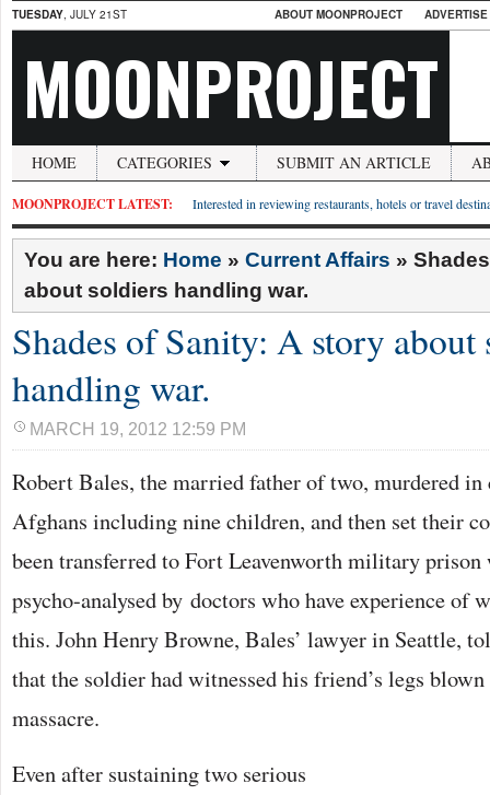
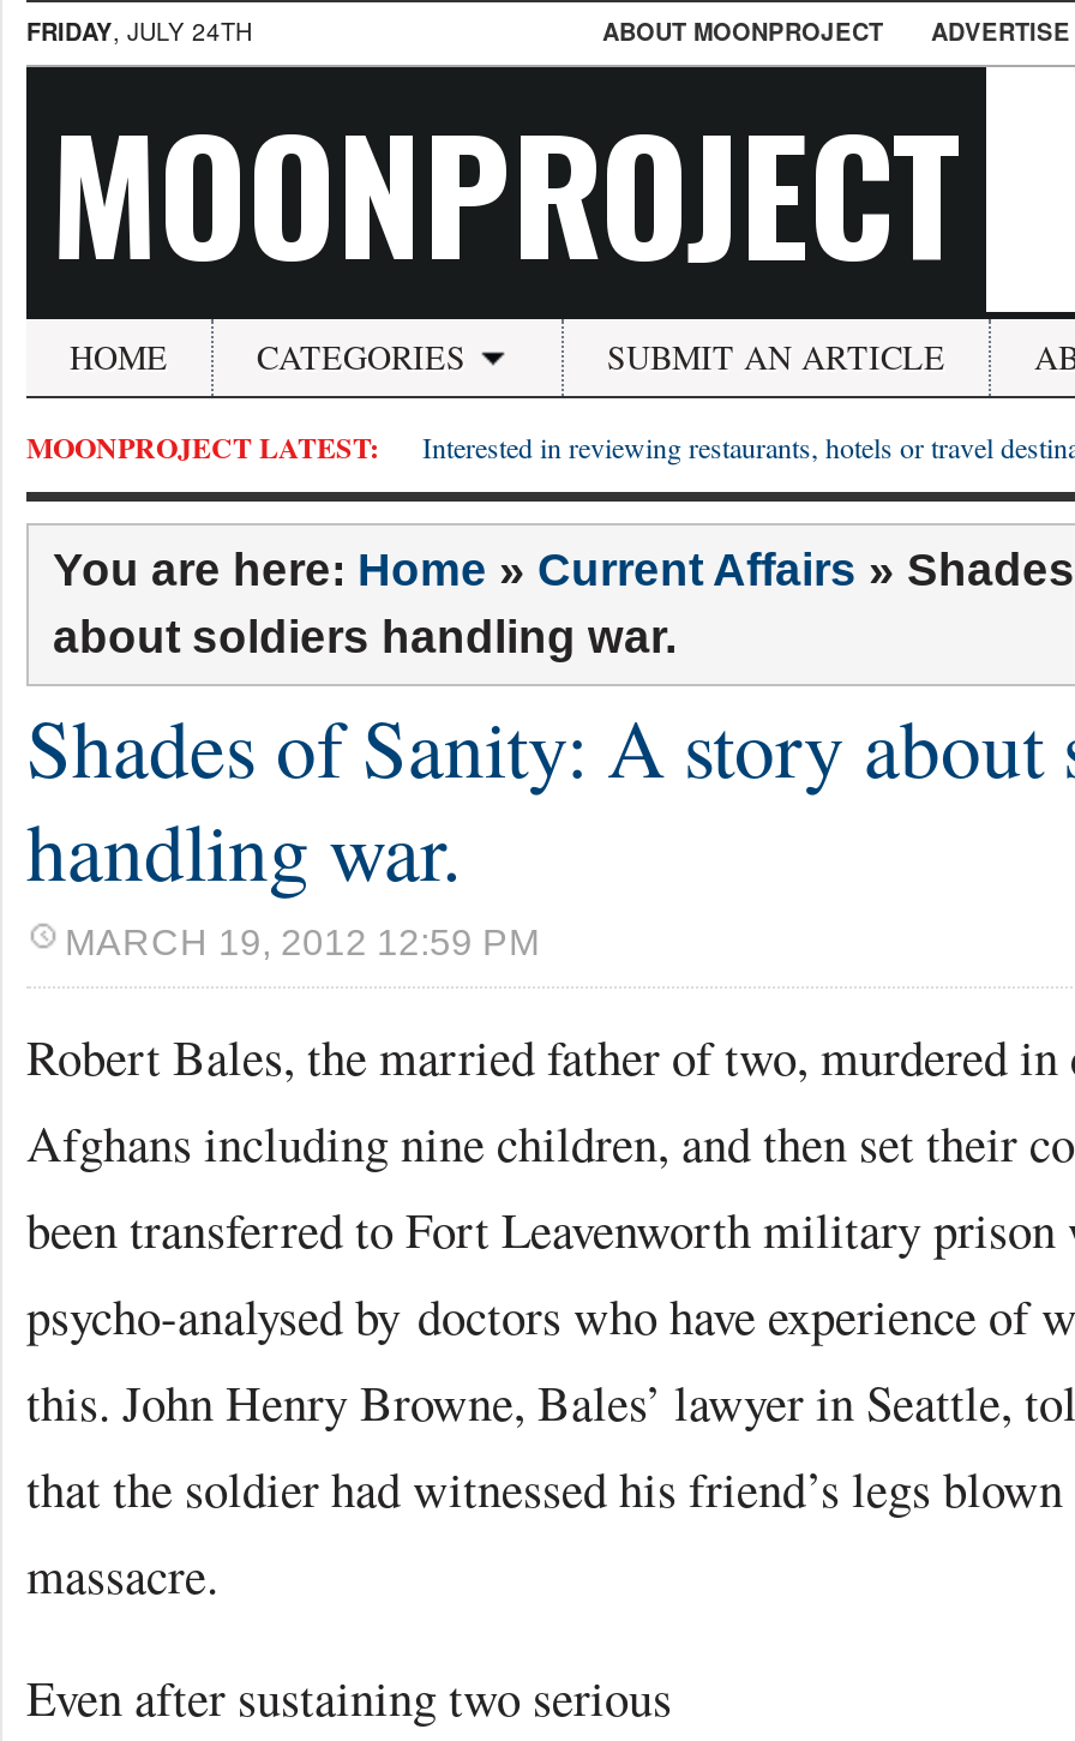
- TUESDAY, JULY 21ST
+ FRIDAY, JULY 24TH
